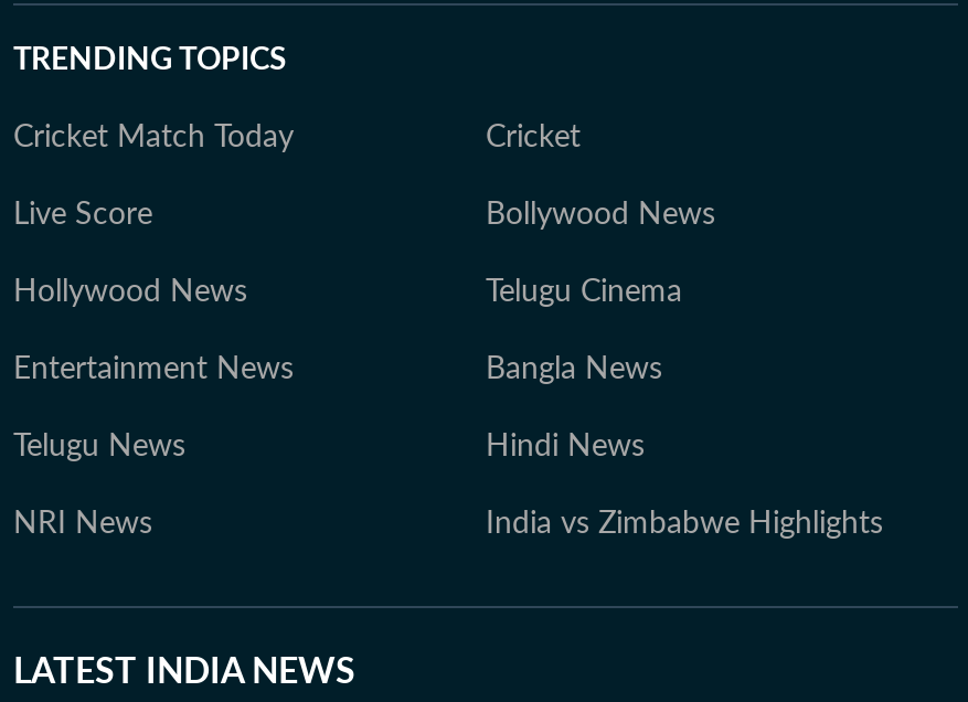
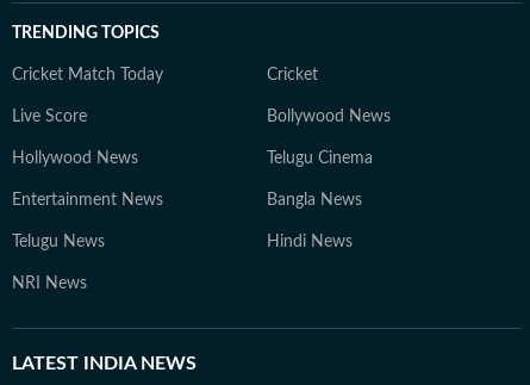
- India vs Zimbabwe Highlights
